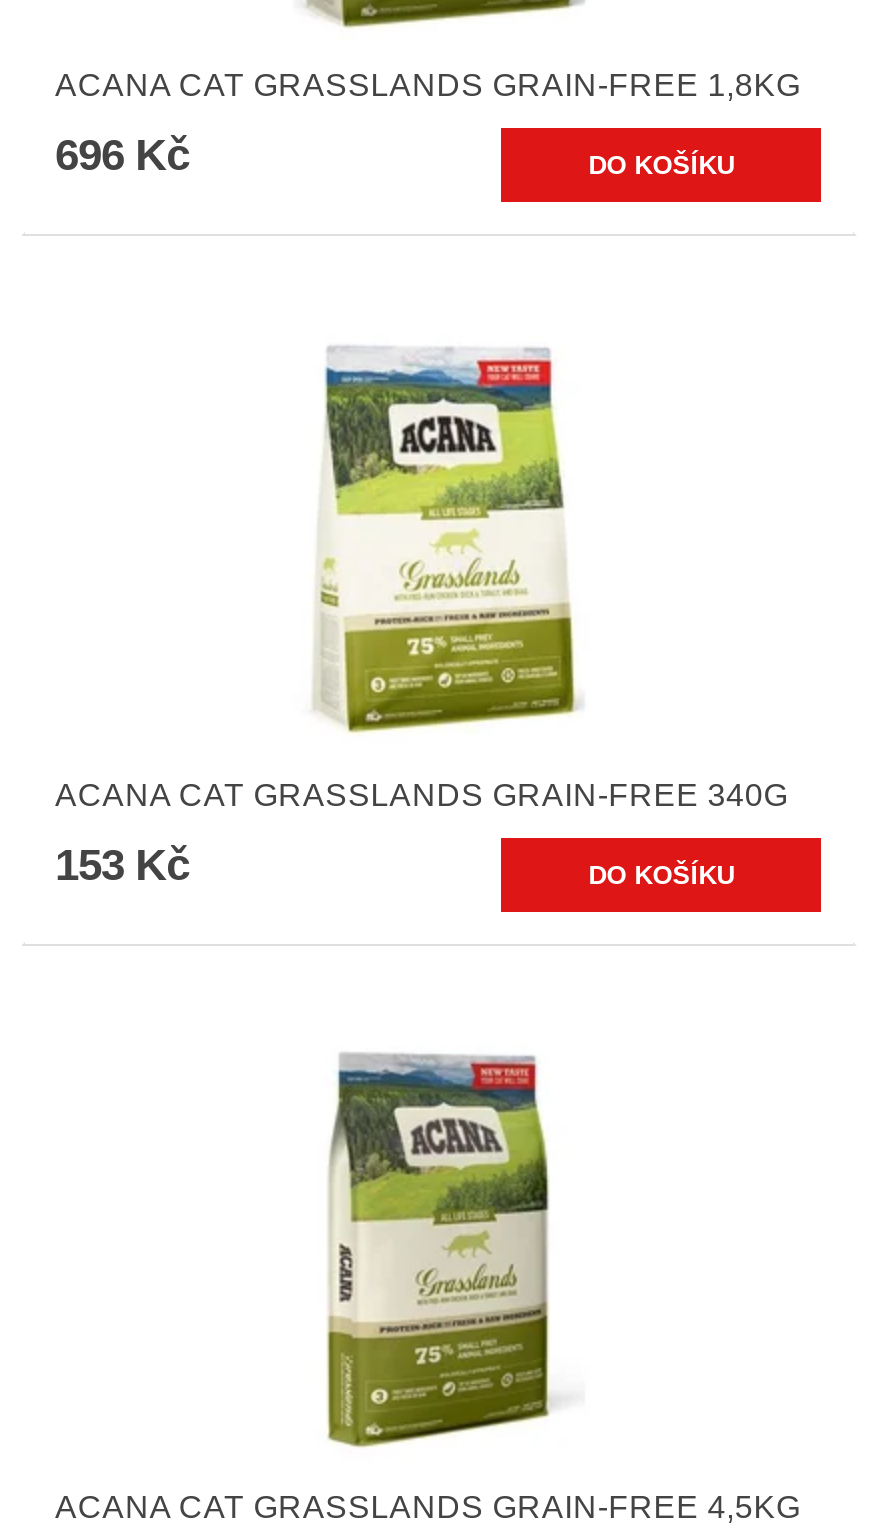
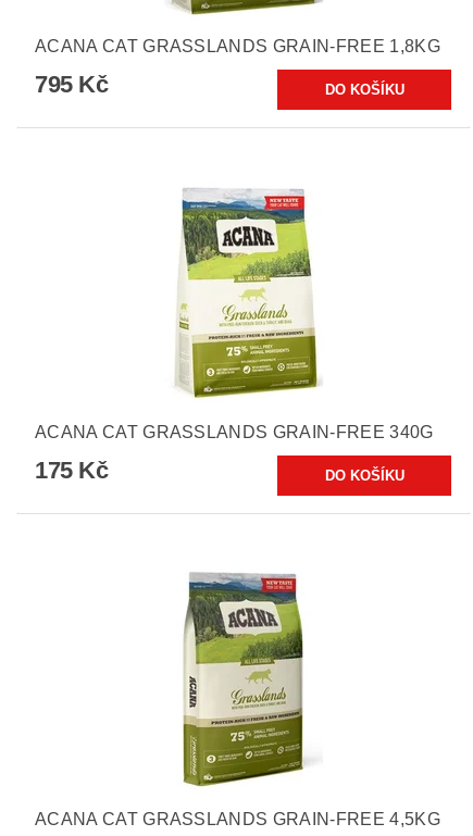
- 696 Kč
+ 795 Kč

- 153 Kč
+ 175 Kč
